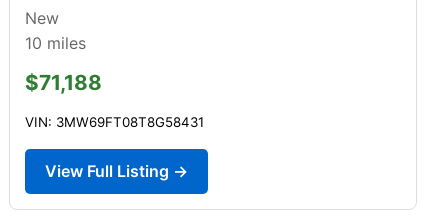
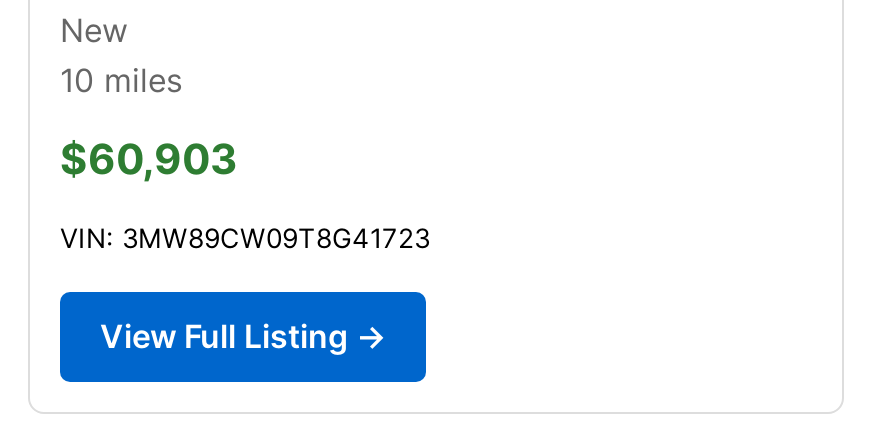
- $71,188
+ $60,903

- VIN: 3MW69FT08T8G58431
+ VIN: 3MW89CW09T8G41723
